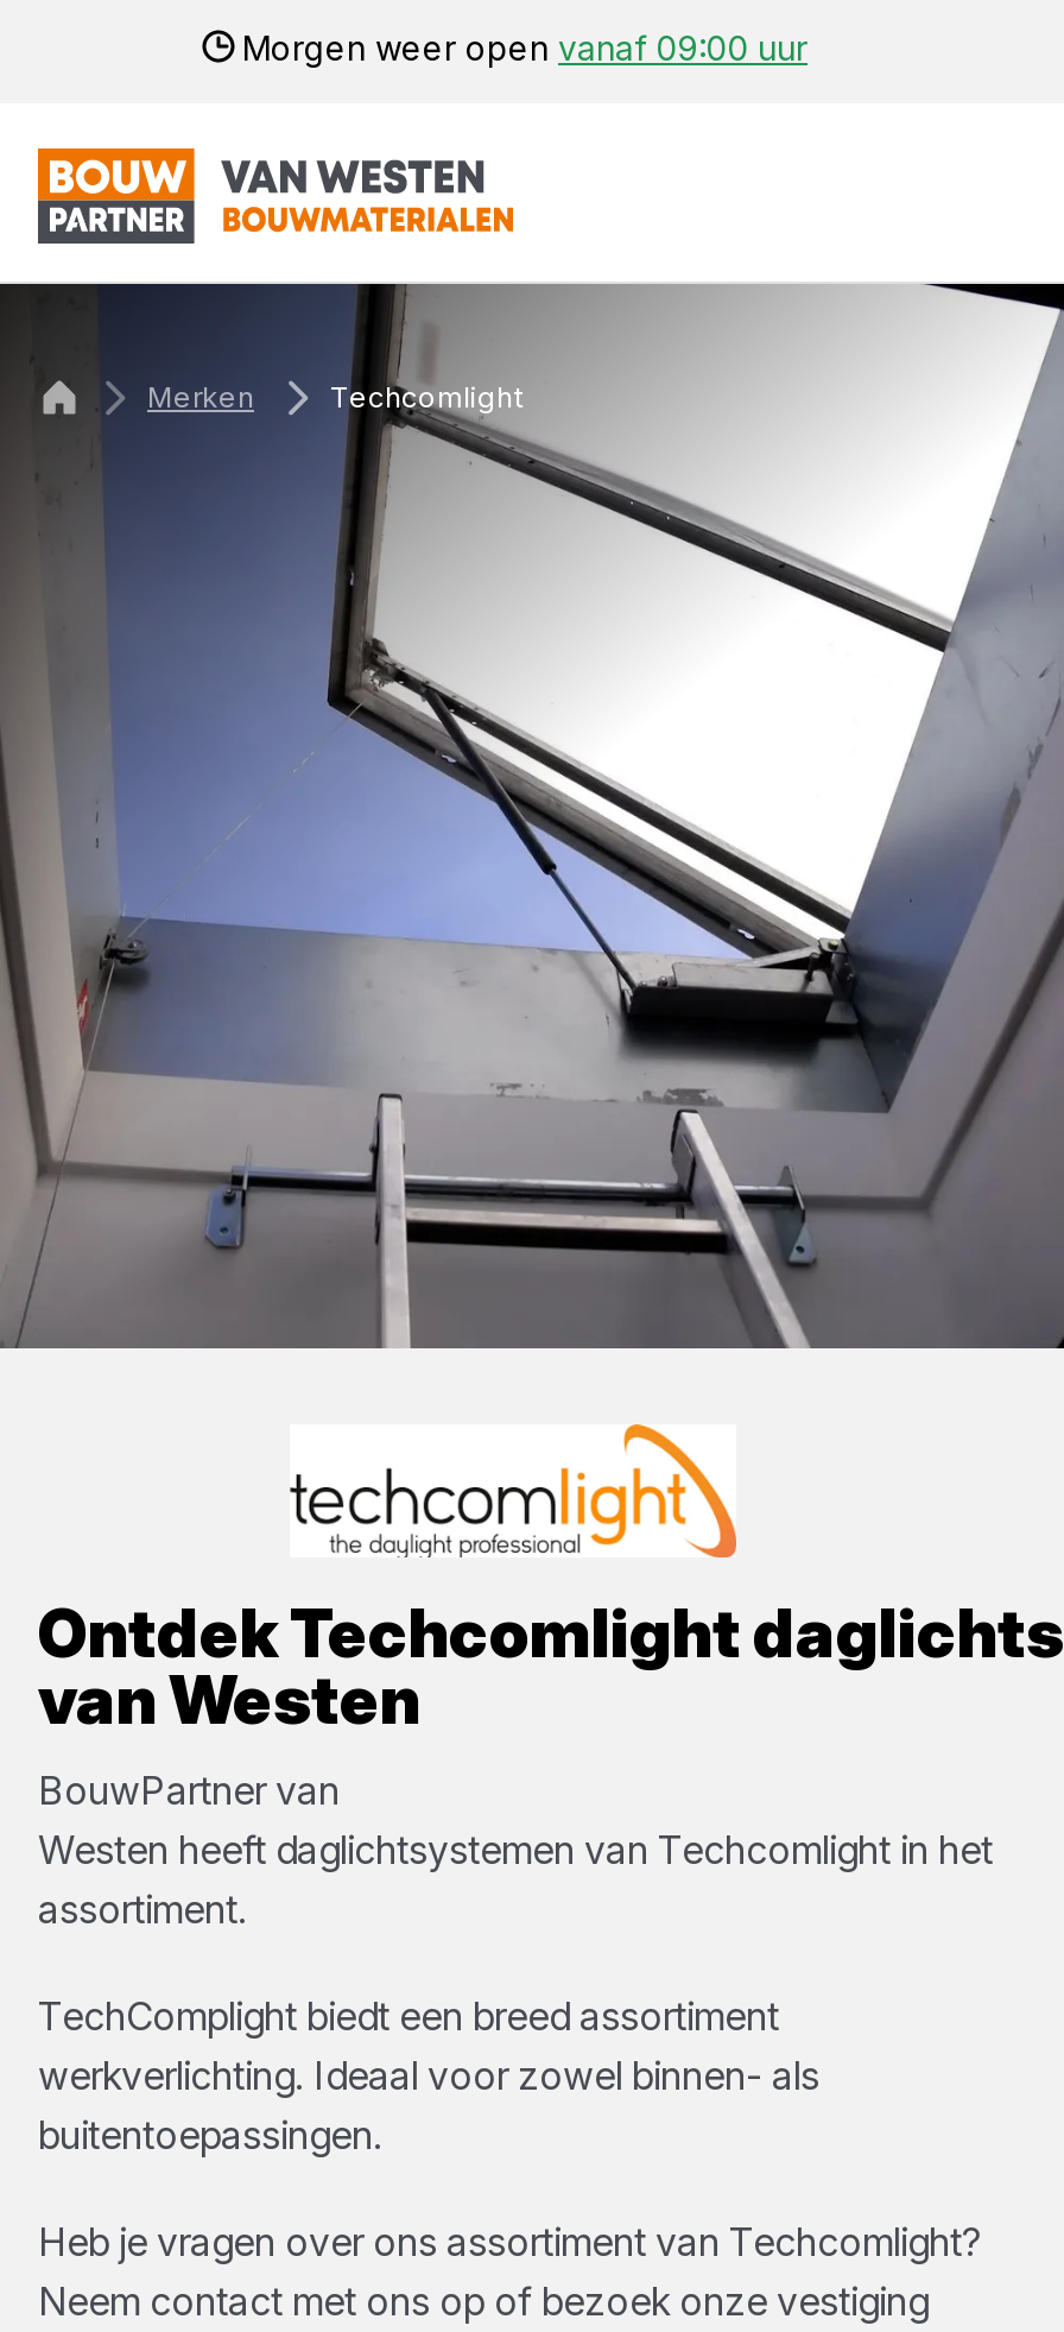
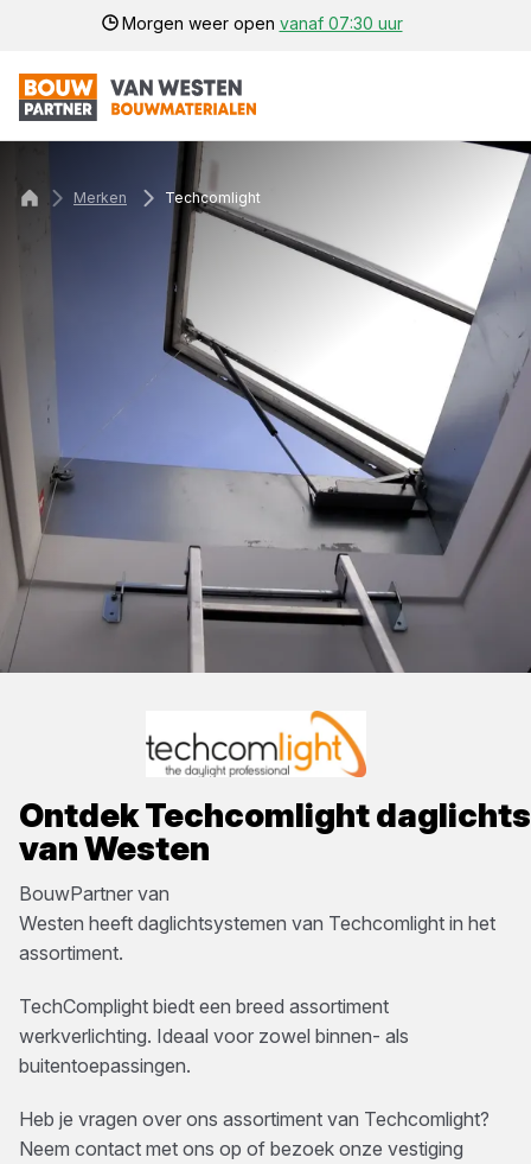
- Morgen weer open vanaf 09:00 uur
+ Morgen weer open vanaf 07:30 uur
